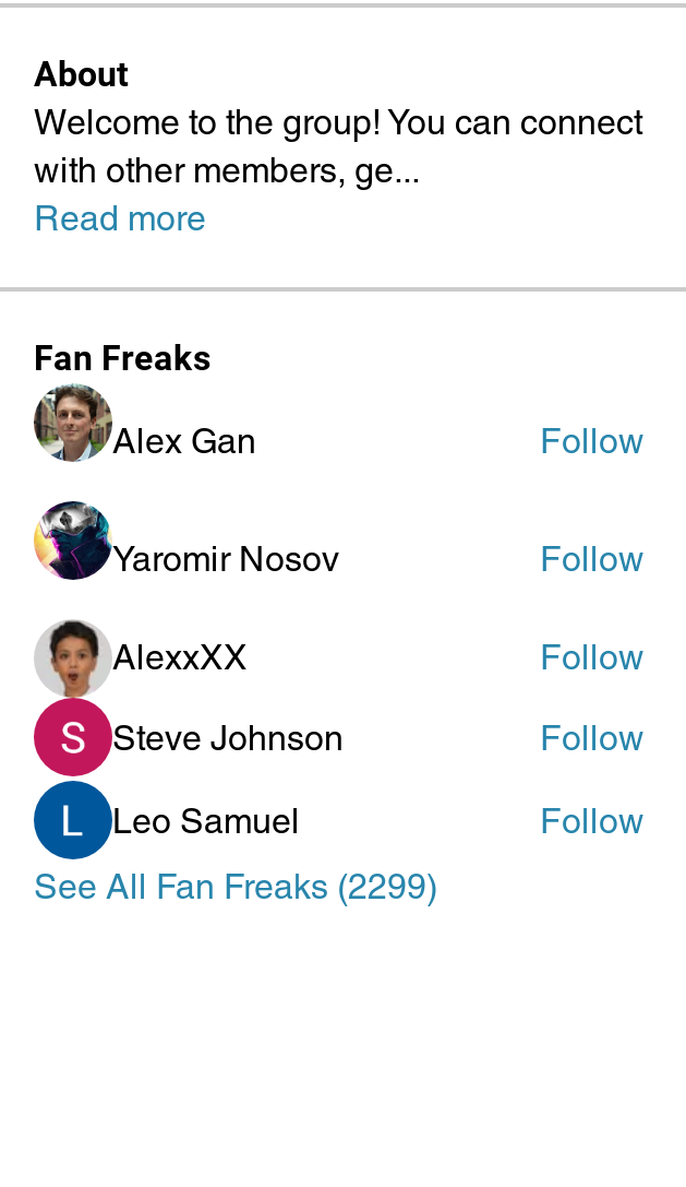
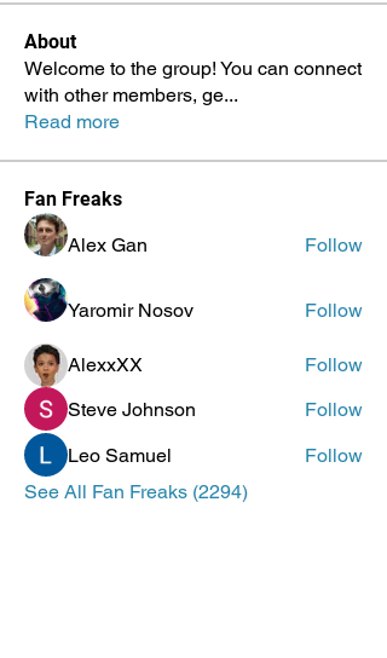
- See All Fan Freaks (2299)
+ See All Fan Freaks (2294)
